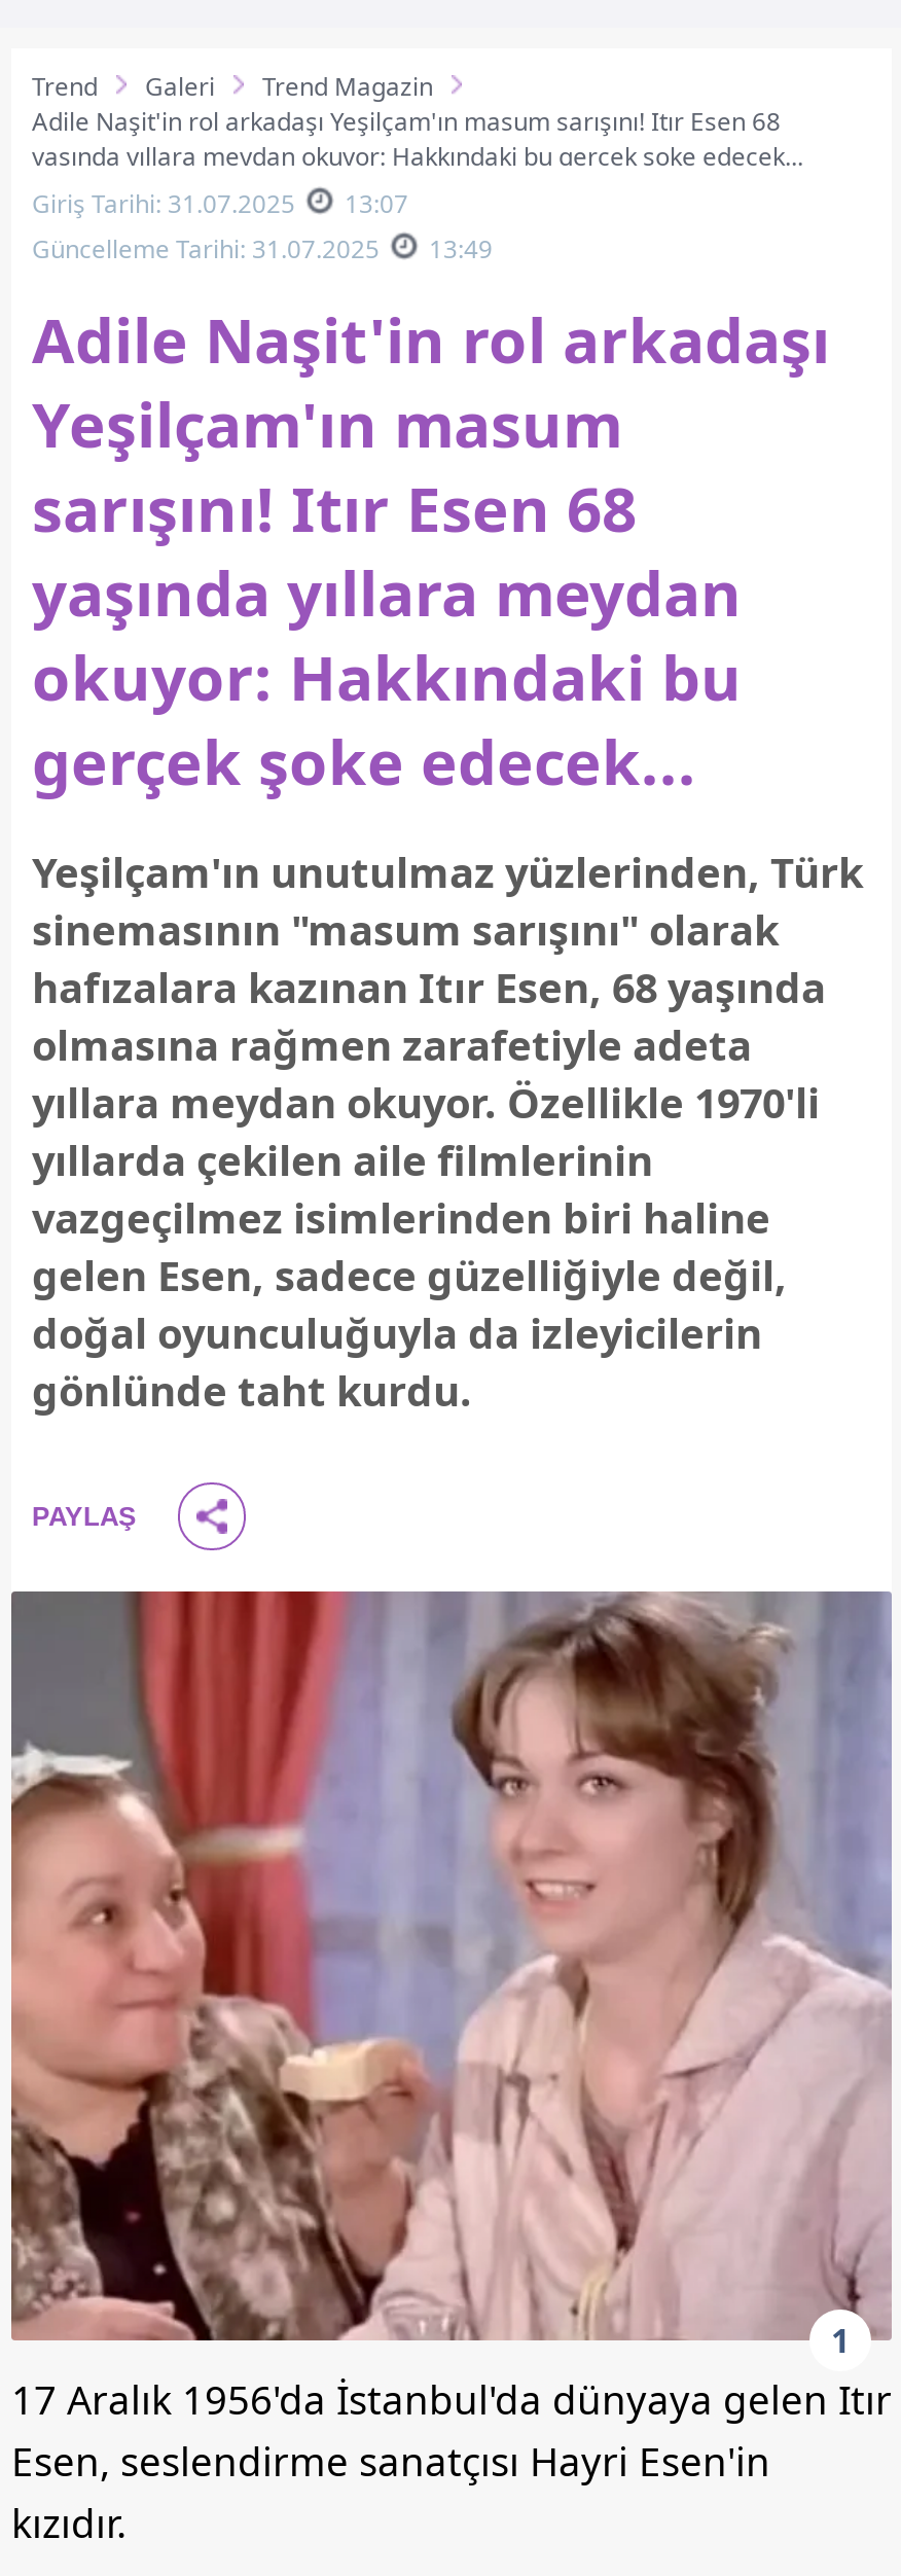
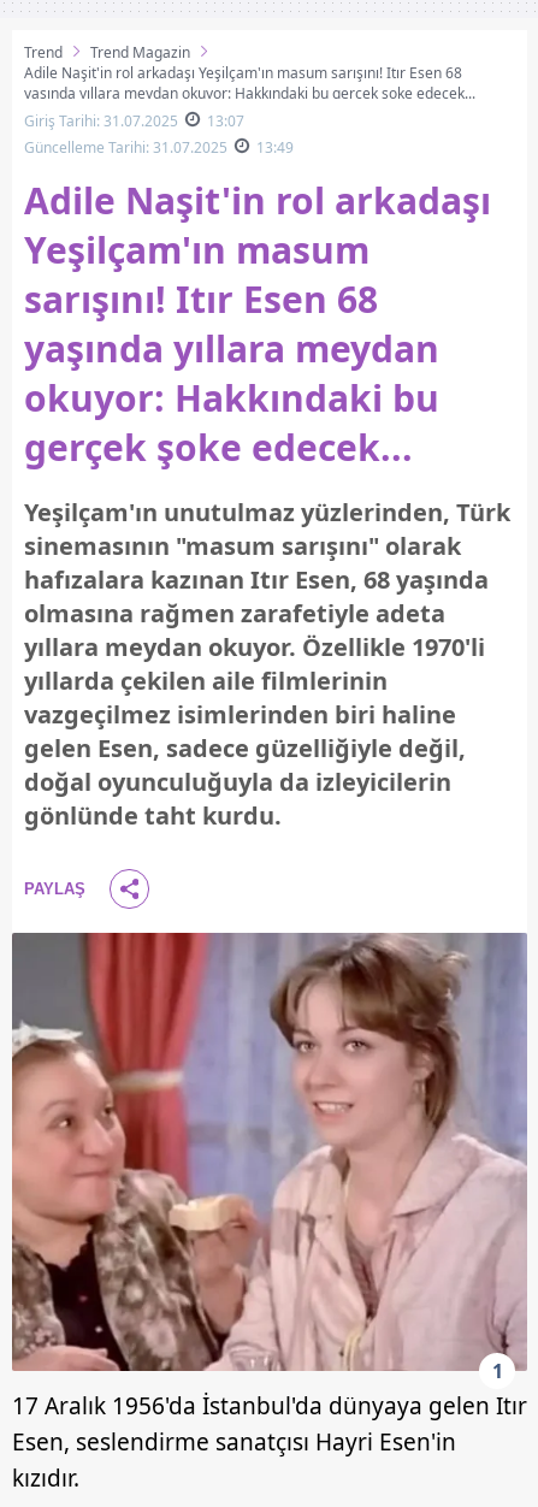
- Galeri
